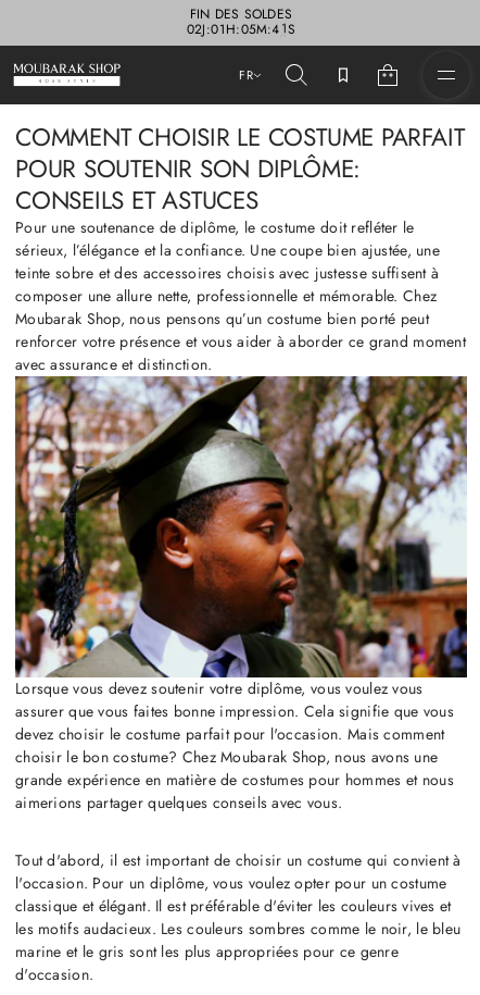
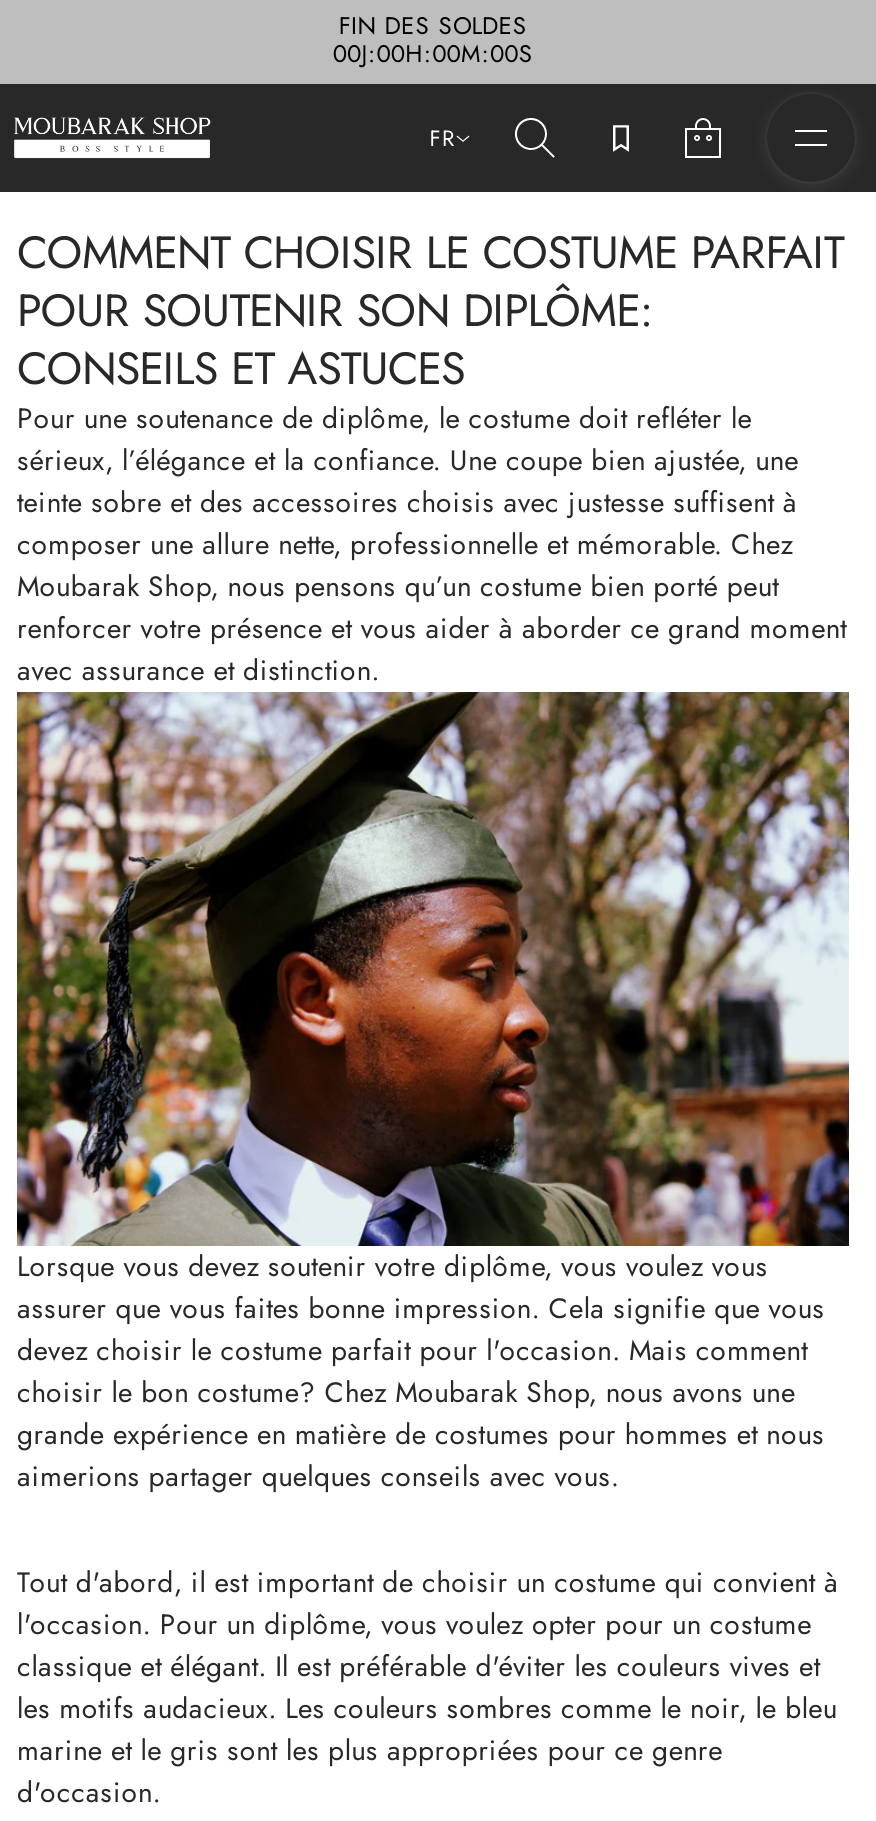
- 02J:01H:05M:41S
+ 00J:00H:00M:00S
